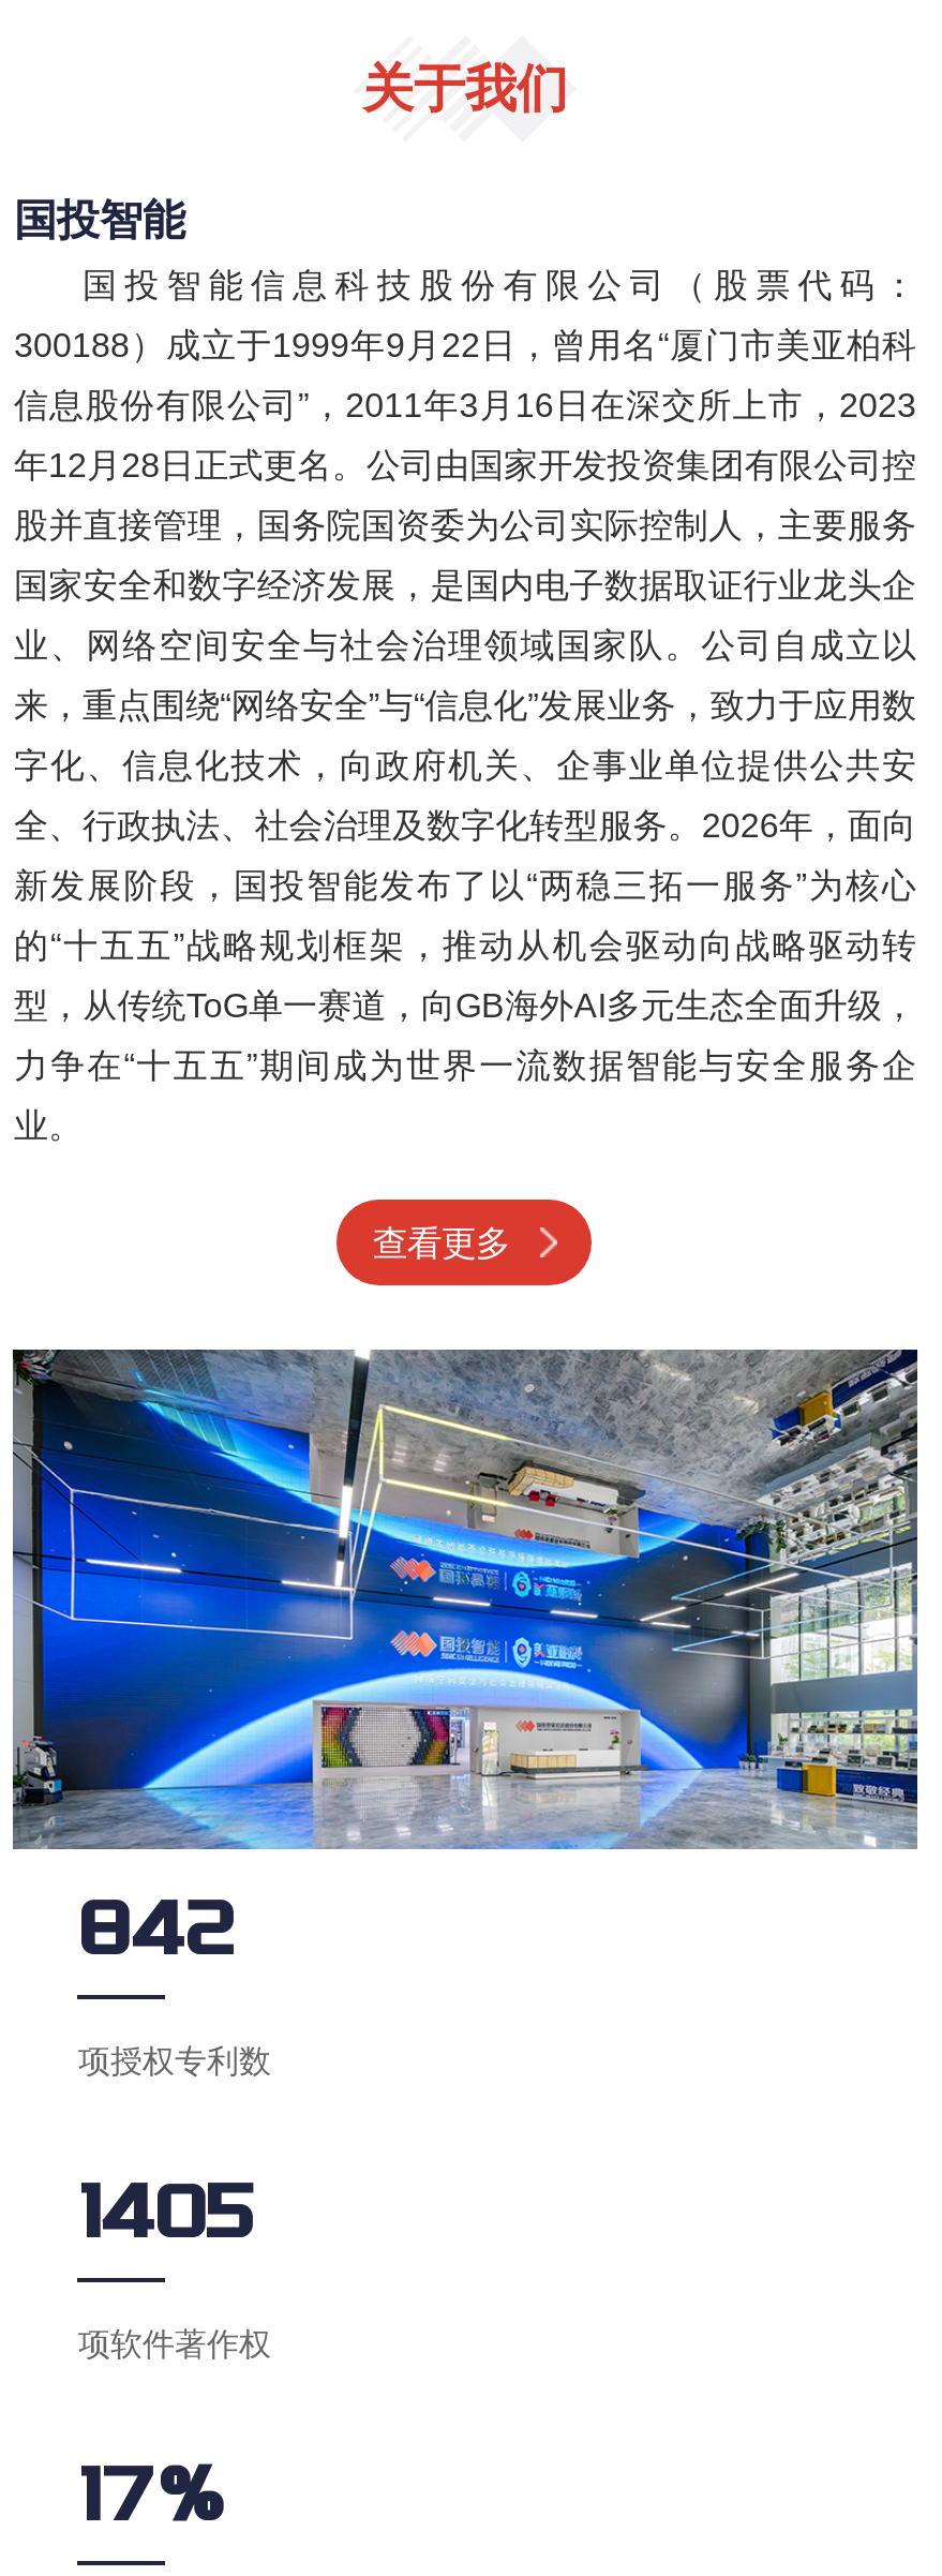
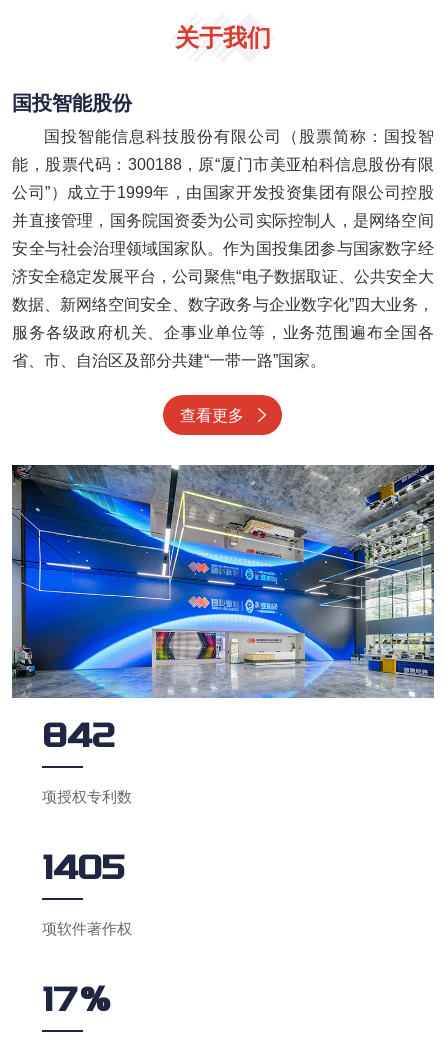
- 国投智能
- 国投智能信息科技股份有限公司（股票代码：
- 300188）成立于1999年9月22日，曾用名“厦门市美亚柏科
- 信息股份有限公司”，2011年3月16日在深交所上市，2023
- 年12月28日正式更名。公司由国家开发投资集团有限公司控
- 股并直接管理，国务院国资委为公司实际控制人，主要服务
- 国家安全和数字经济发展，是国内电子数据取证行业龙头企
- 业、网络空间安全与社会治理领域国家队。公司自成立以
- 来，重点围绕“网络安全”与“信息化”发展业务，致力于应用数
- 字化、信息化技术，向政府机关、企事业单位提供公共安
- 全、行政执法、社会治理及数字化转型服务。2026年，面向
- 新发展阶段，国投智能发布了以“两稳三拓一服务”为核心
- 的“十五五”战略规划框架，推动从机会驱动向战略驱动转
- 型，从传统ToG单一赛道，向GB海外AI多元生态全面升级，
- 力争在“十五五”期间成为世界一流数据智能与安全服务企
- 业。
+ 国投智能股份
+ 国投智能信息科技股份有限公司（股票简称：国投智
+ 能，股票代码：300188，原“厦门市美亚柏科信息股份有限
+ 公司”）成立于1999年，由国家开发投资集团有限公司控股
+ 并直接管理，国务院国资委为公司实际控制人，是网络空间
+ 安全与社会治理领域国家队。作为国投集团参与国家数字经
+ 济安全稳定发展平台，公司聚焦“电子数据取证、公共安全大
+ 数据、新网络空间安全、数字政务与企业数字化”四大业务，
+ 服务各级政府机关、企事业单位等，业务范围遍布全国各
+ 省、市、自治区及部分共建“一带一路”国家。
